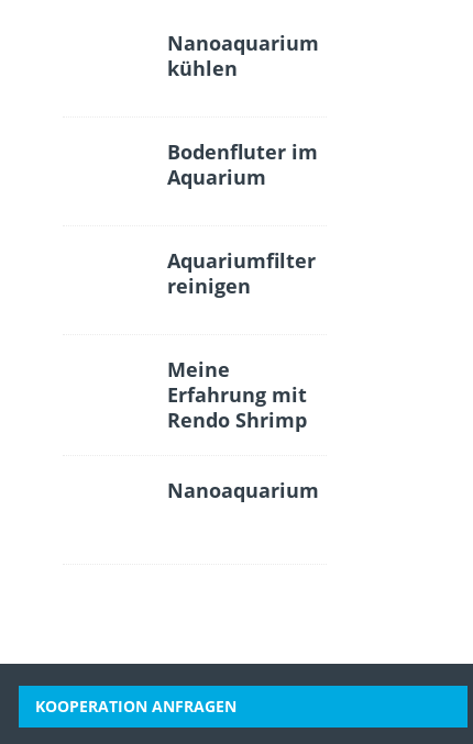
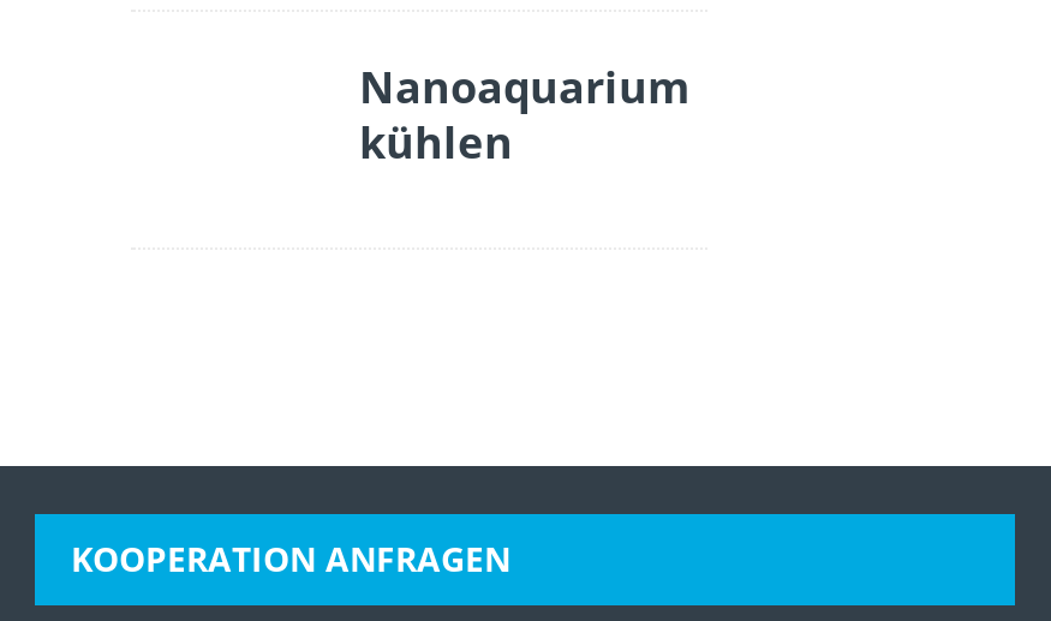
- Bodenfluter im
- Aquarium
- Aquariumfilter
- reinigen
- Meine
- Erfahrung mit
- Rendo Shrimp
- Nanoaquarium
